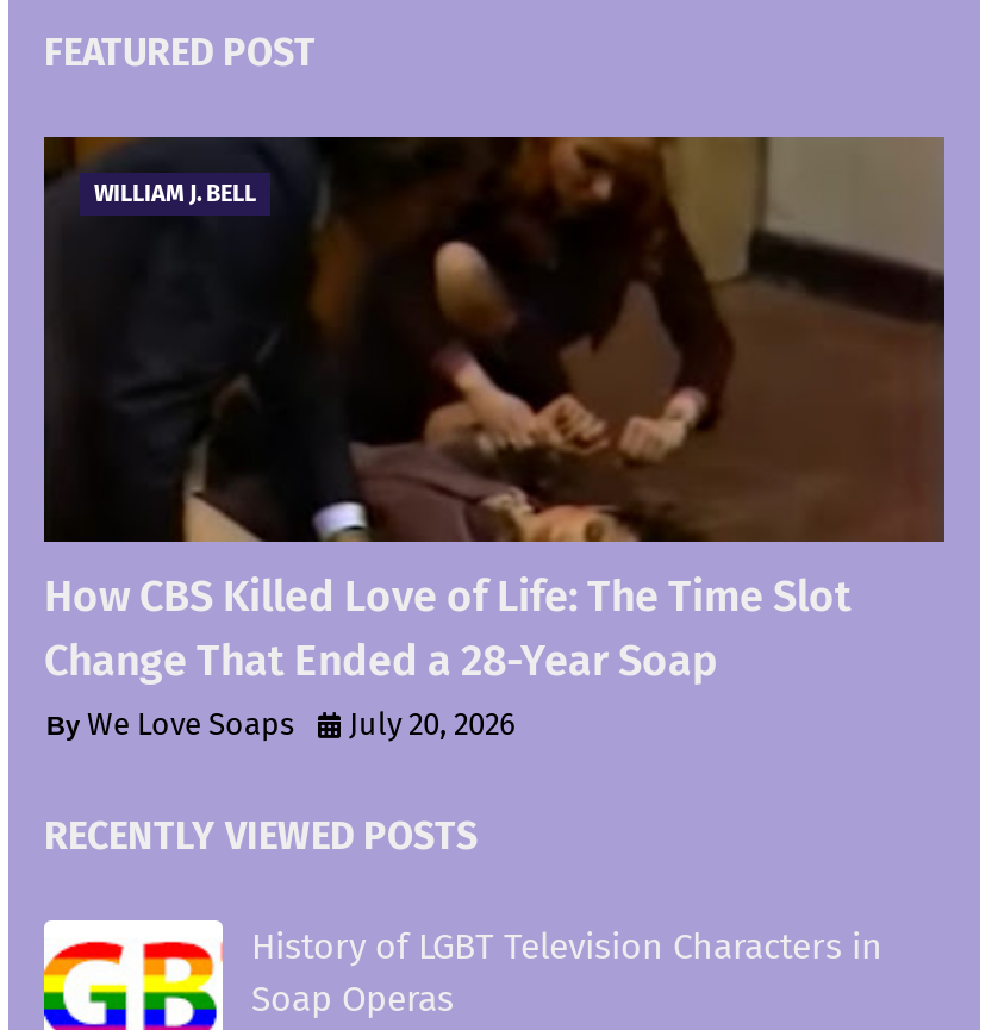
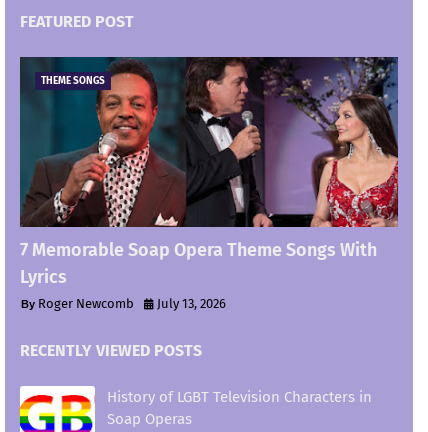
- [image]
- WILLIAM J. BELL
+ [image]
+ THEME SONGS

- How CBS Killed Love of Life: The Time Slot
- Change That Ended a 28-Year Soap
- We Love Soaps
- July 20, 2026
+ 7 Memorable Soap Opera Theme Songs With
+ Lyrics
+ Roger Newcomb
+ July 13, 2026
